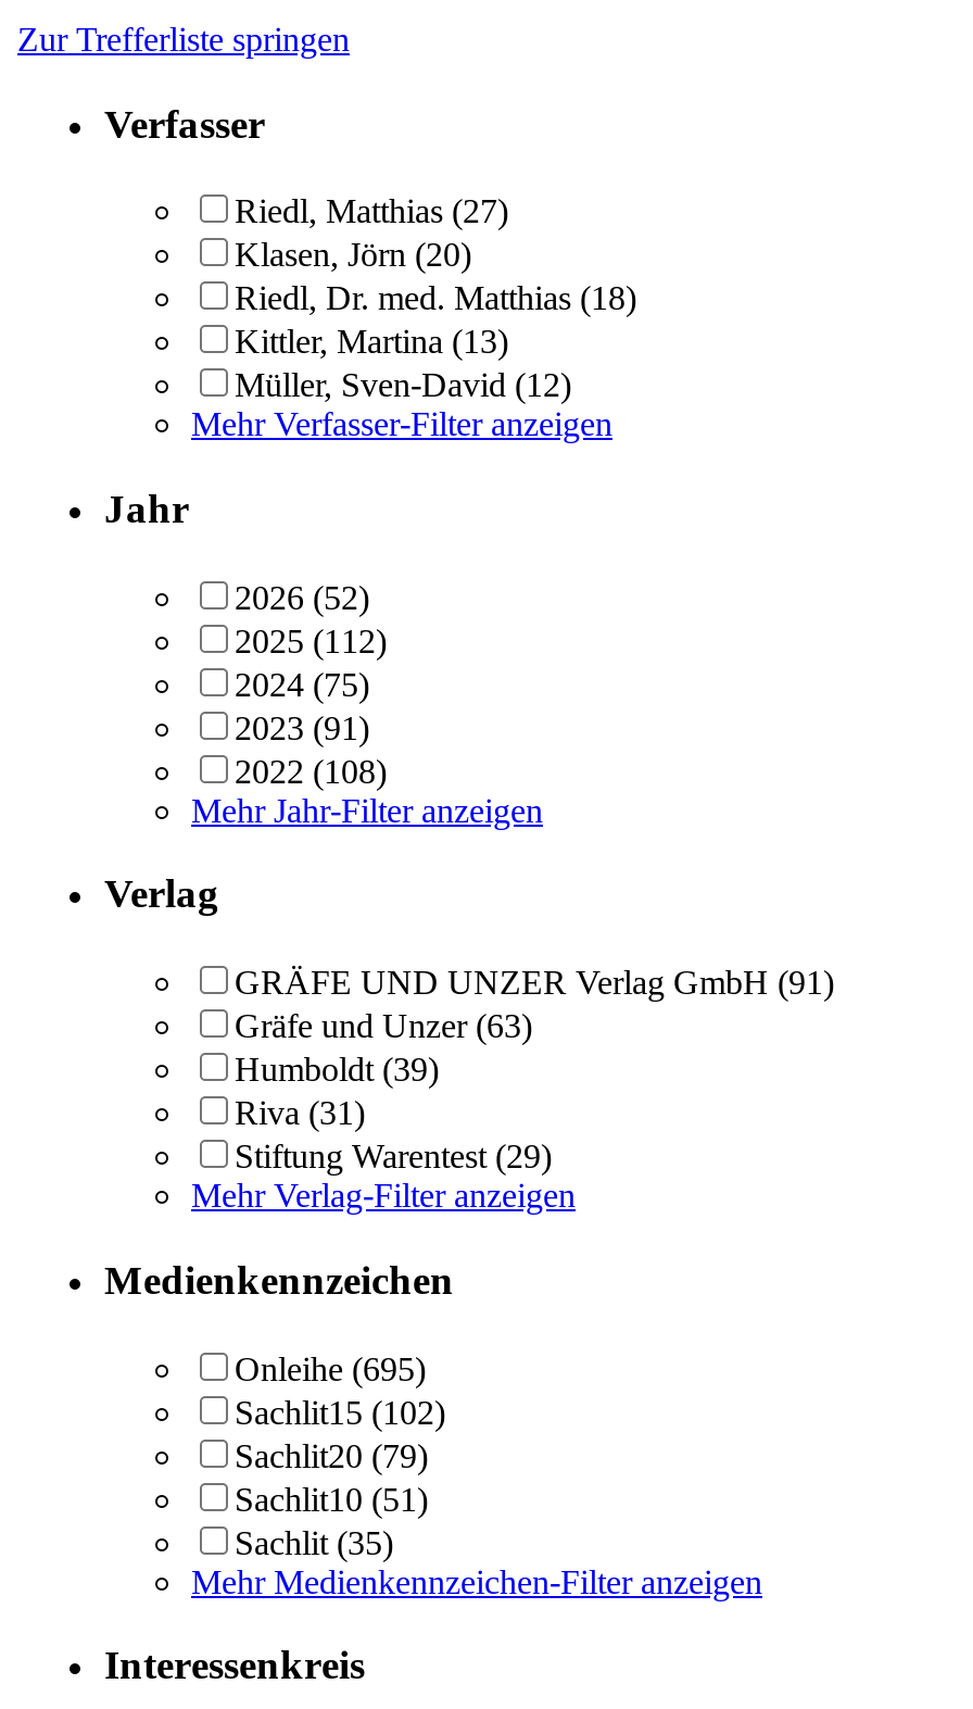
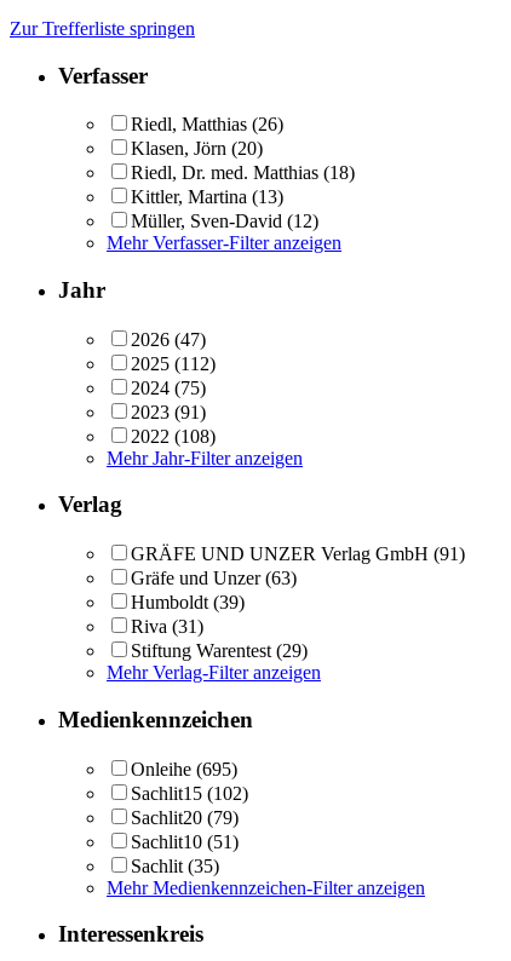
- Riedl, Matthias (27)
+ Riedl, Matthias (26)

- 2026 (52)
+ 2026 (47)
